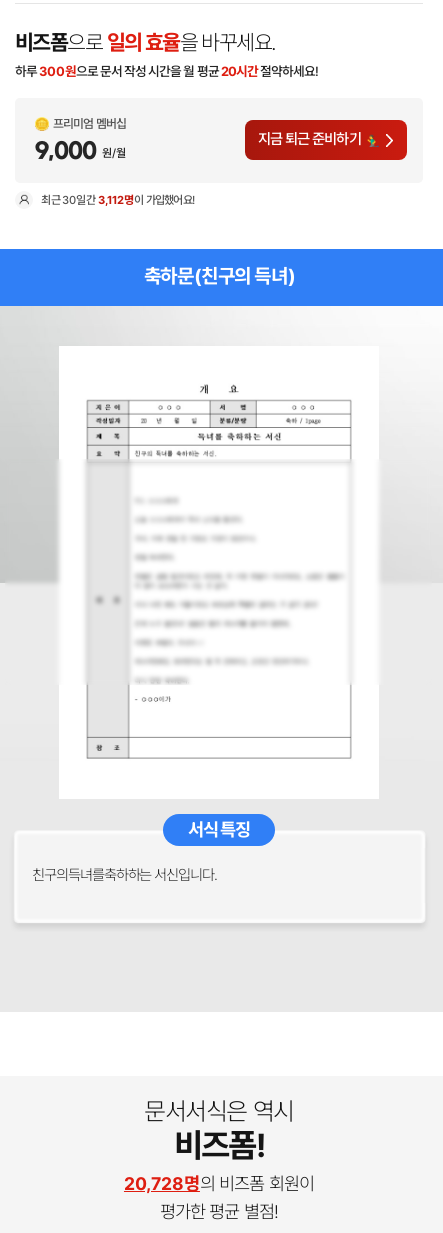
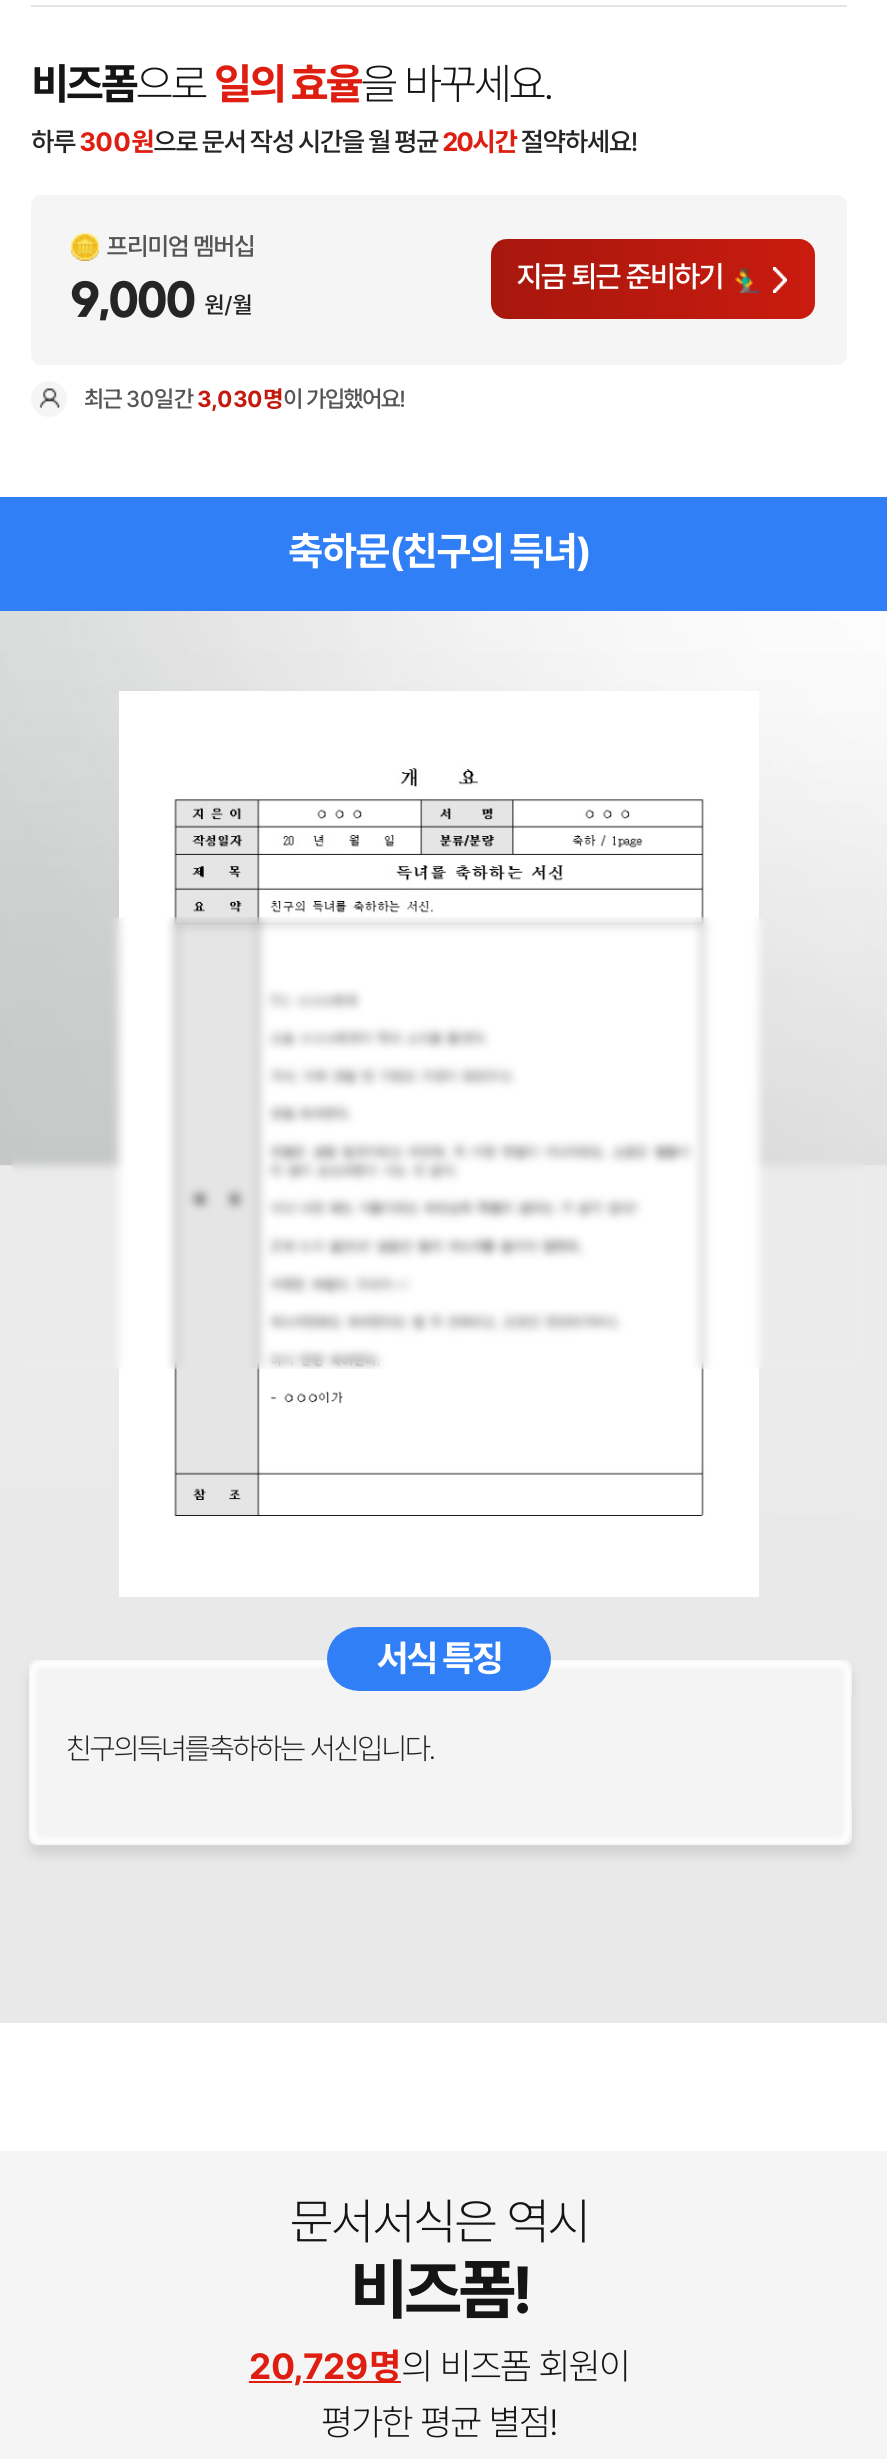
- 최근 30일간3,112명이 가입했어요!
+ 최근 30일간3,030명이 가입했어요!

- 20,728명의 비즈폼 회원이
+ 20,729명의 비즈폼 회원이
